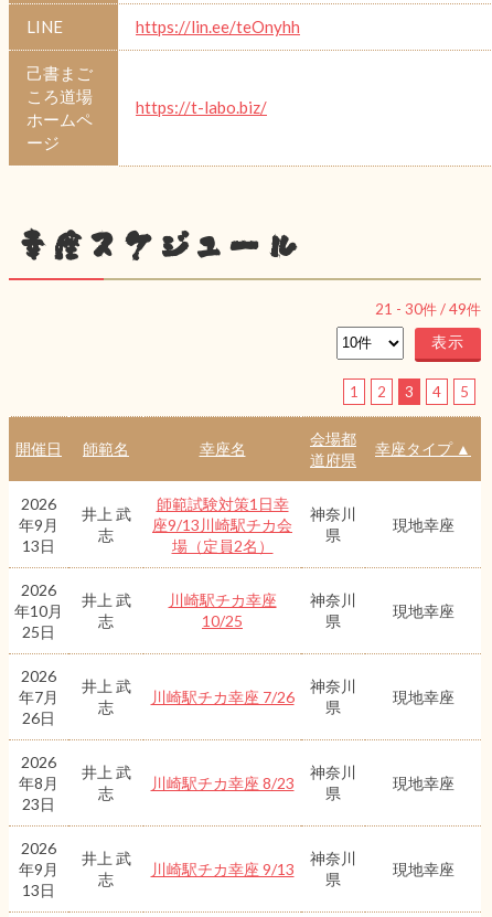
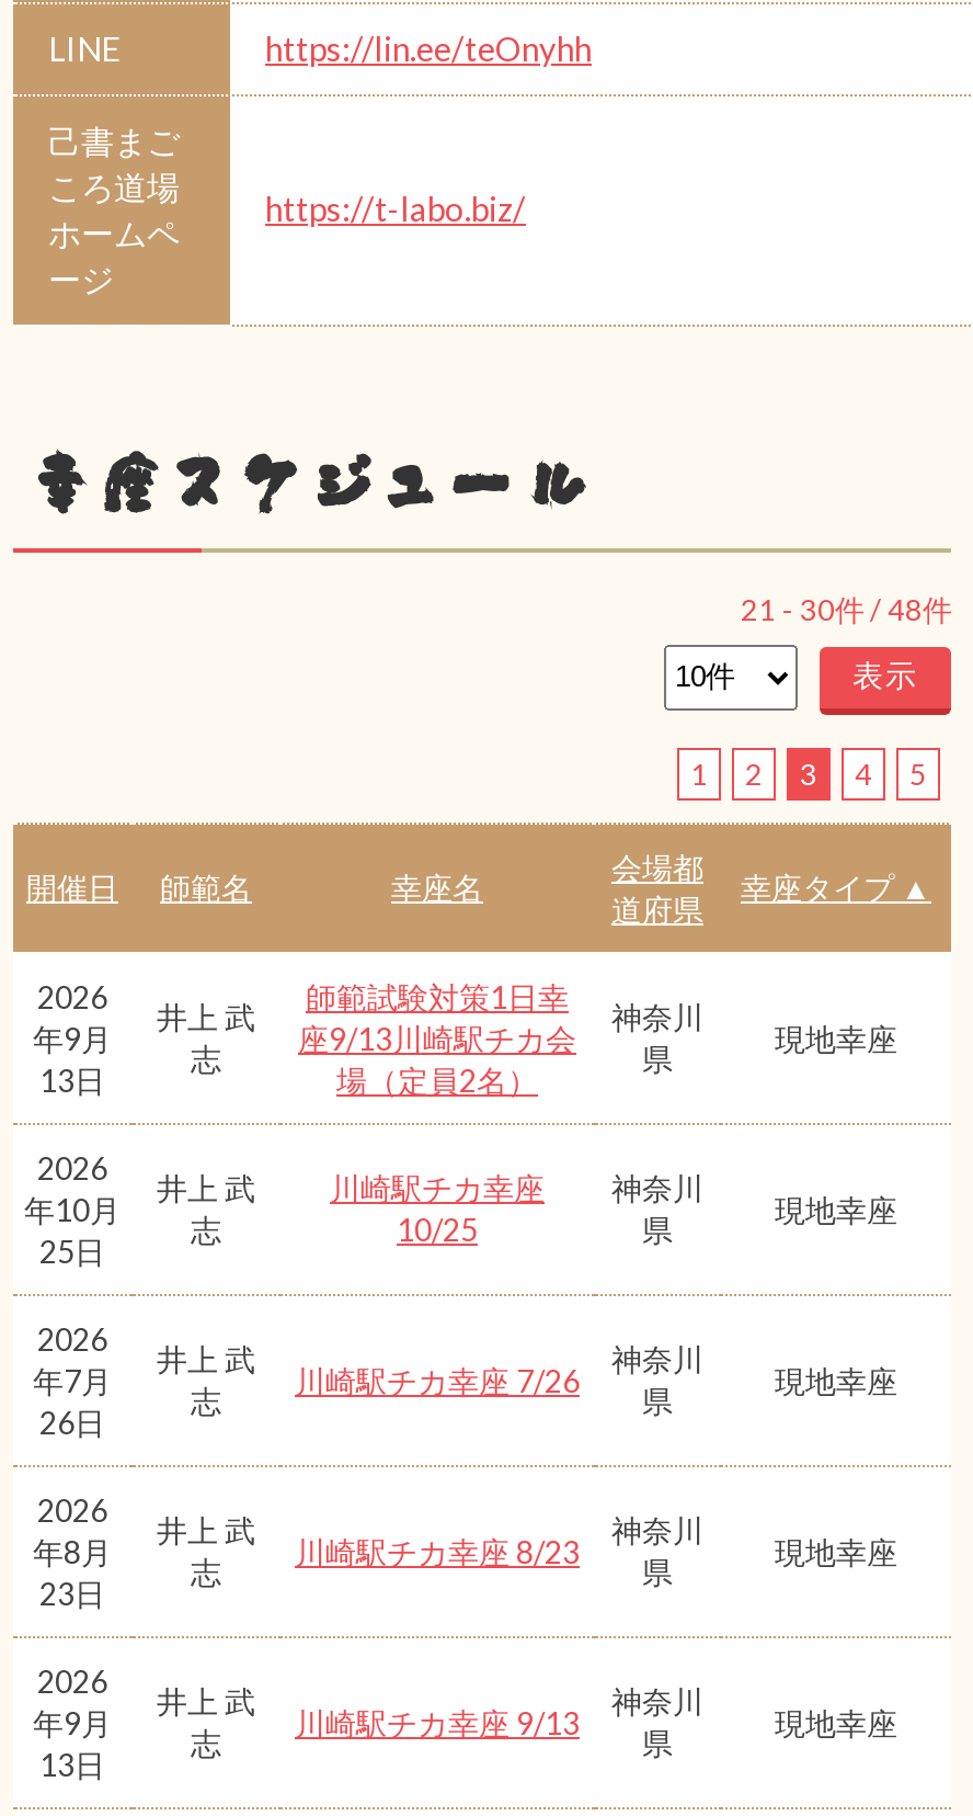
- 21 - 30件 / 49件
+ 21 - 30件 / 48件
